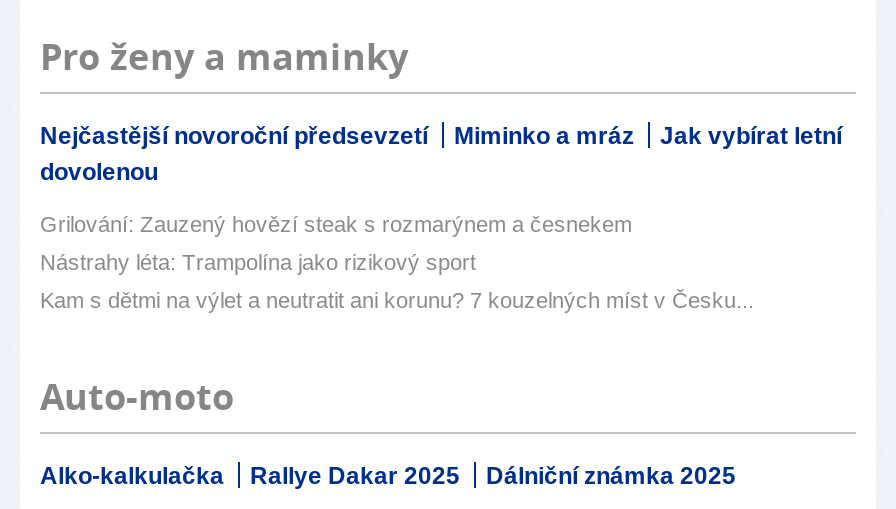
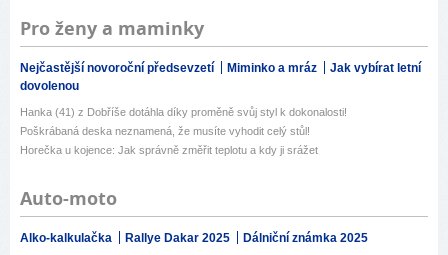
- Grilování: Zauzený hovězí steak s rozmarýnem a česnekem
+ Hanka (41) z Dobříše dotáhla díky proměně svůj styl k dokonalosti!

- Nástrahy léta: Trampolína jako rizikový sport
+ Poškrábaná deska neznamená, že musíte vyhodit celý stůl!

- Kam s dětmi na výlet a neutratit ani korunu? 7 kouzelných míst v Česku...
+ Horečka u kojence: Jak správně změřit teplotu a kdy ji srážet
